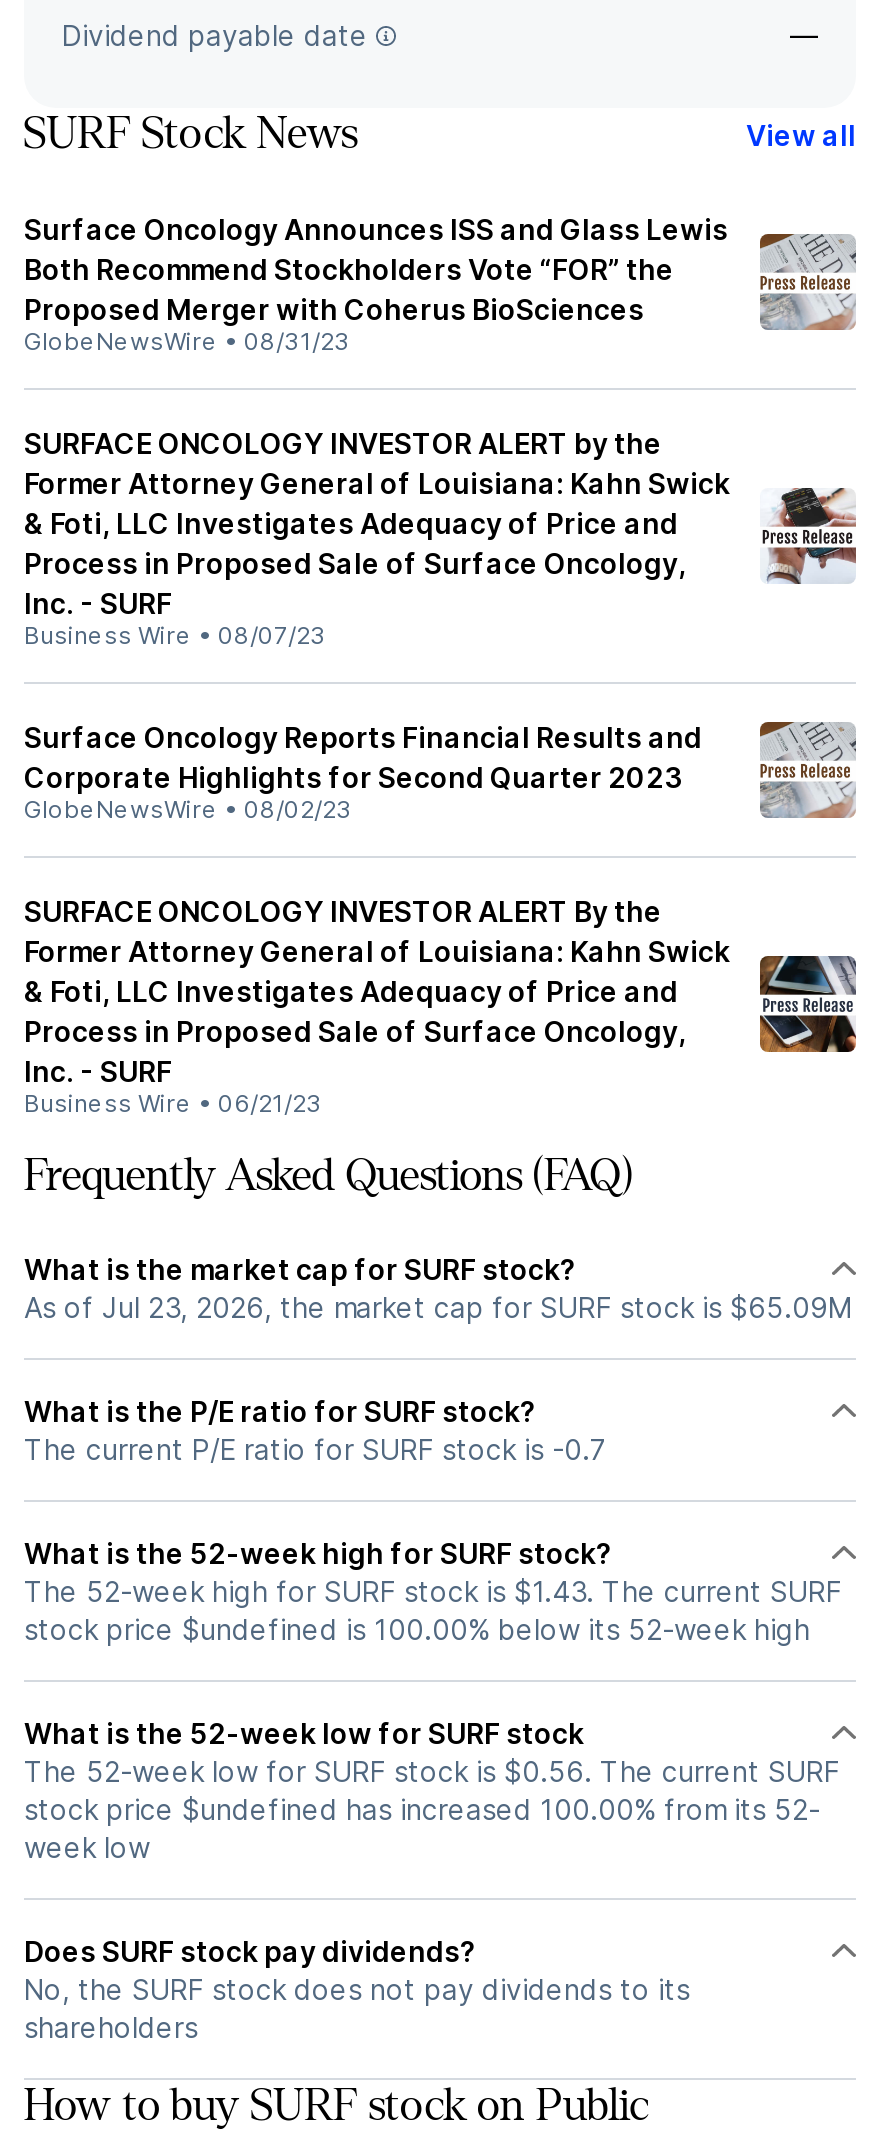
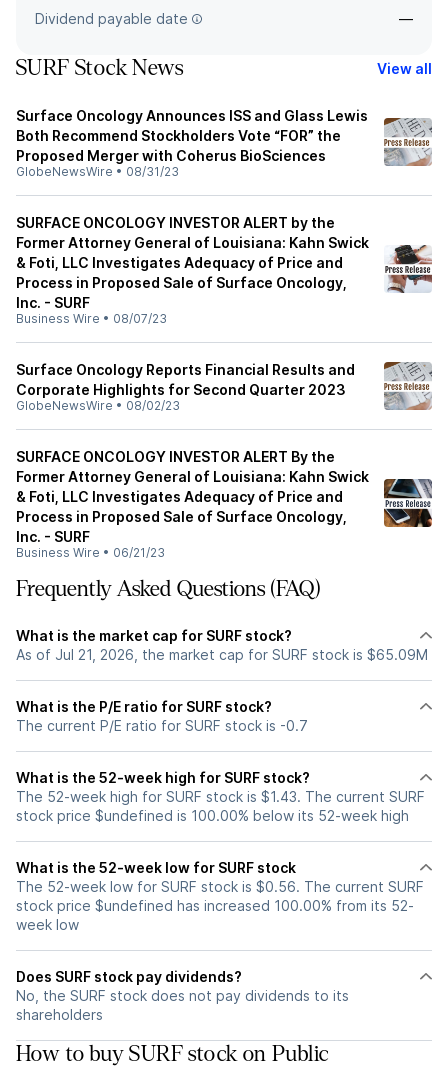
- As of Jul 23, 2026, the market cap for SURF stock is $65.09M
+ As of Jul 21, 2026, the market cap for SURF stock is $65.09M
